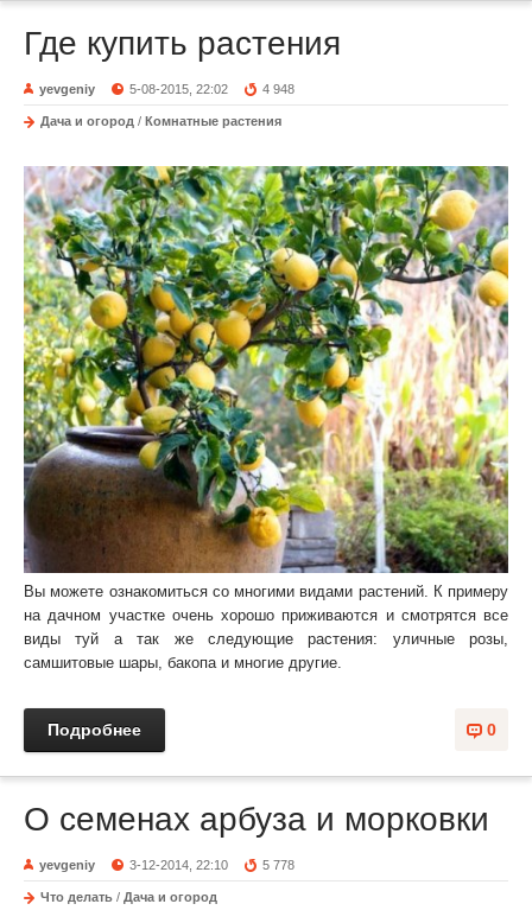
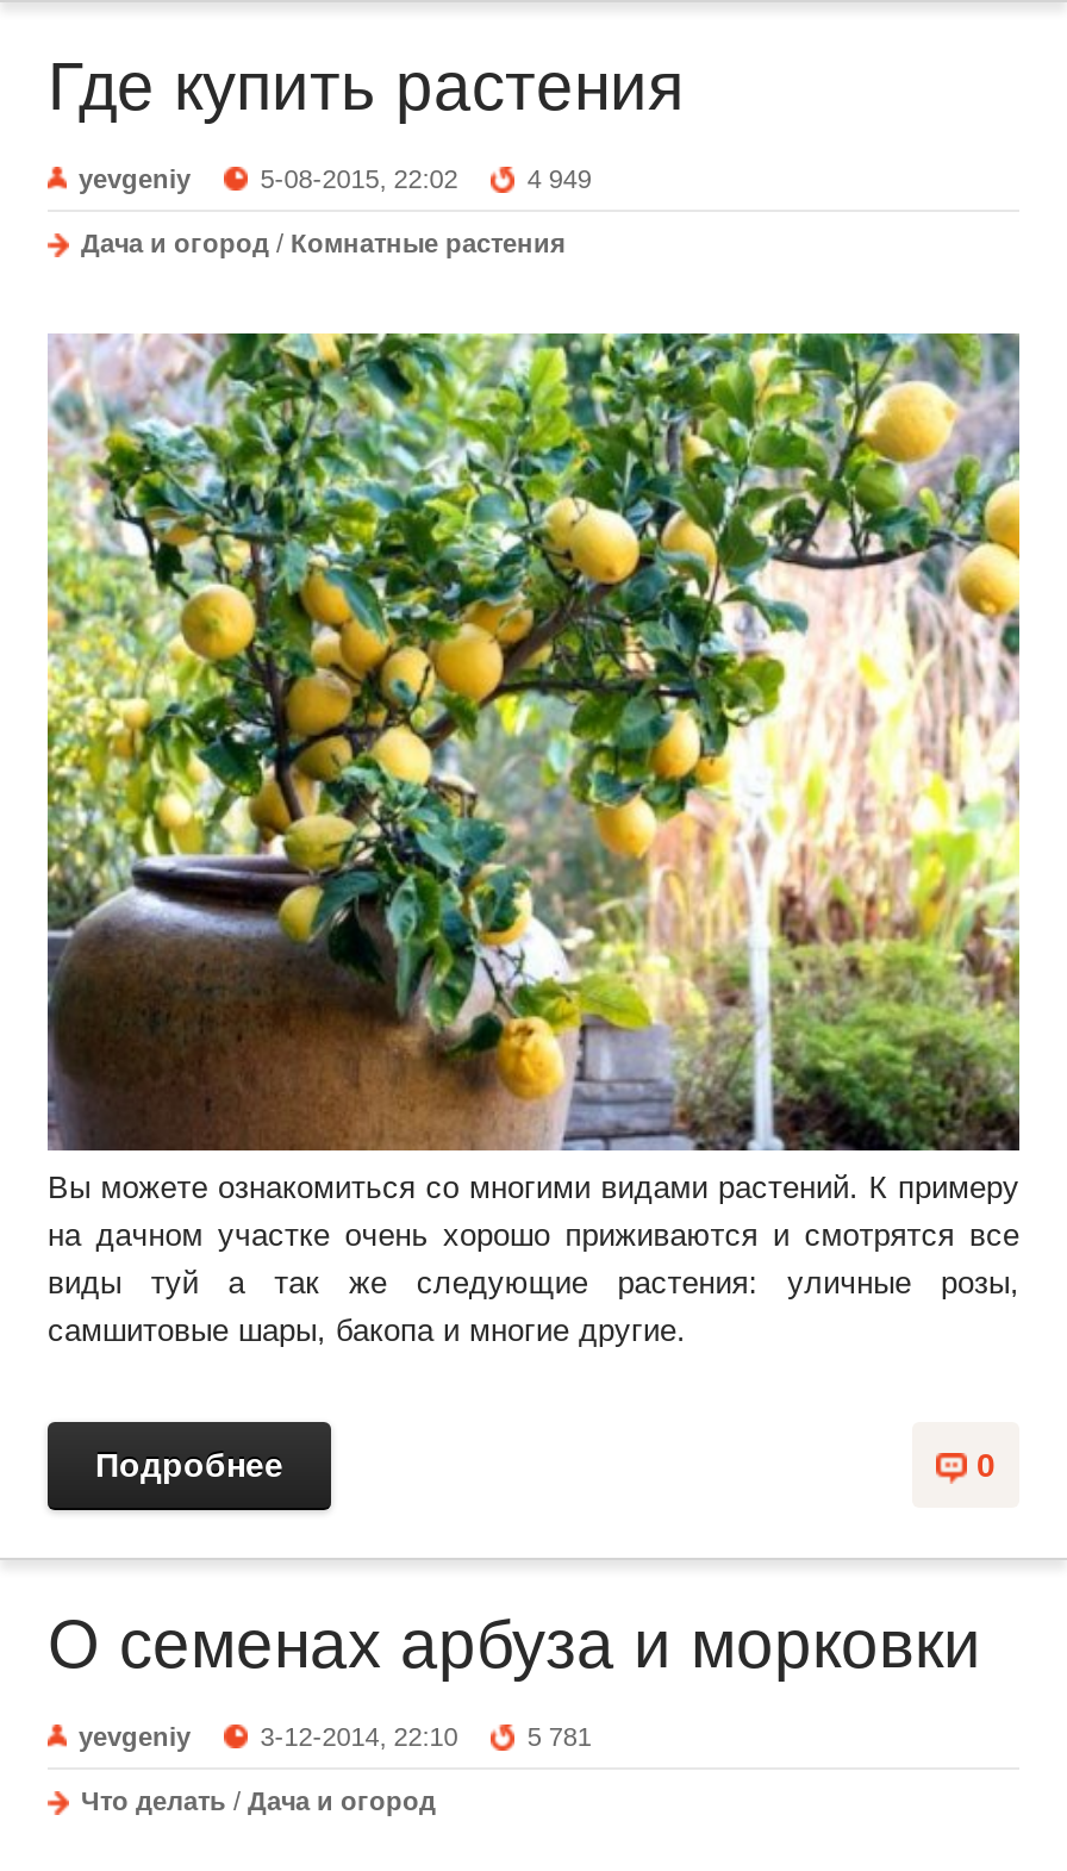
- 4 948
+ 4 949

- 5 778
+ 5 781
